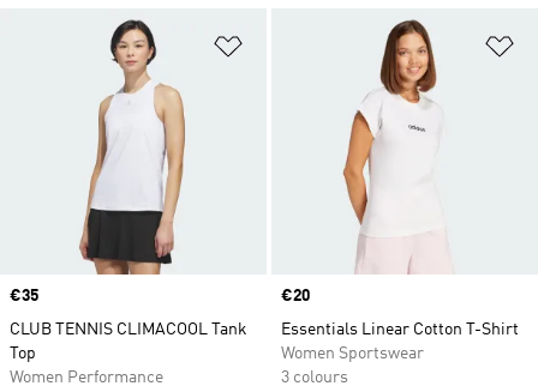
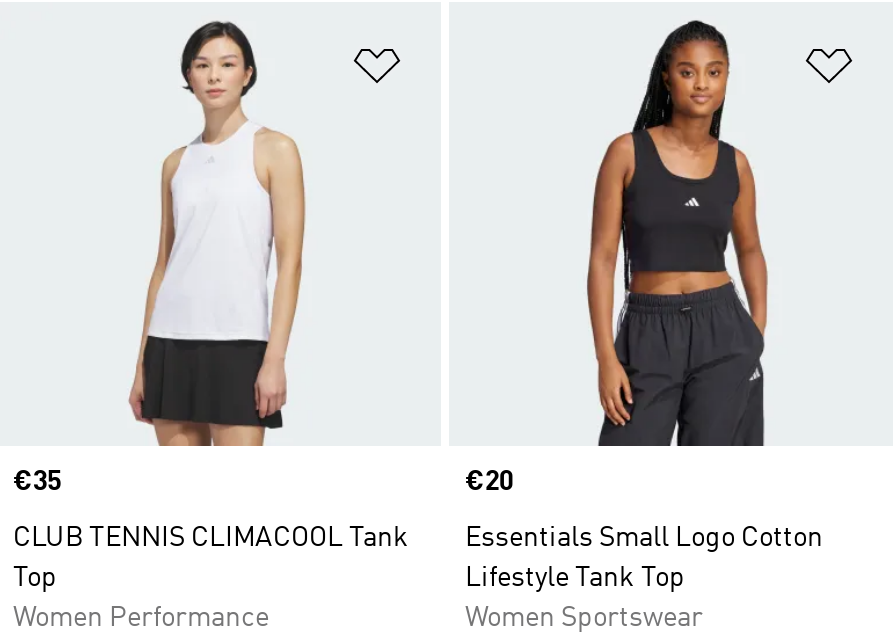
- [image]
- Essentials Linear Cotton T-Shirt
+ [image]
+ Essentials Small Logo Cotton
+ Lifestyle Tank Top

moved down: Women Sportswear

- 3 colours
